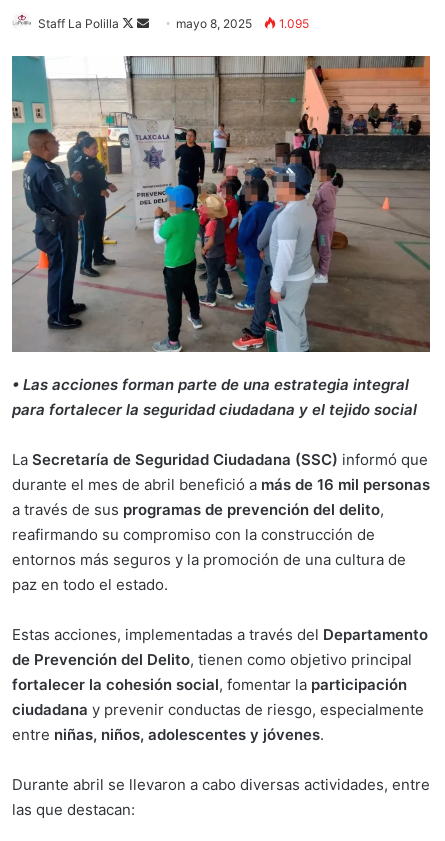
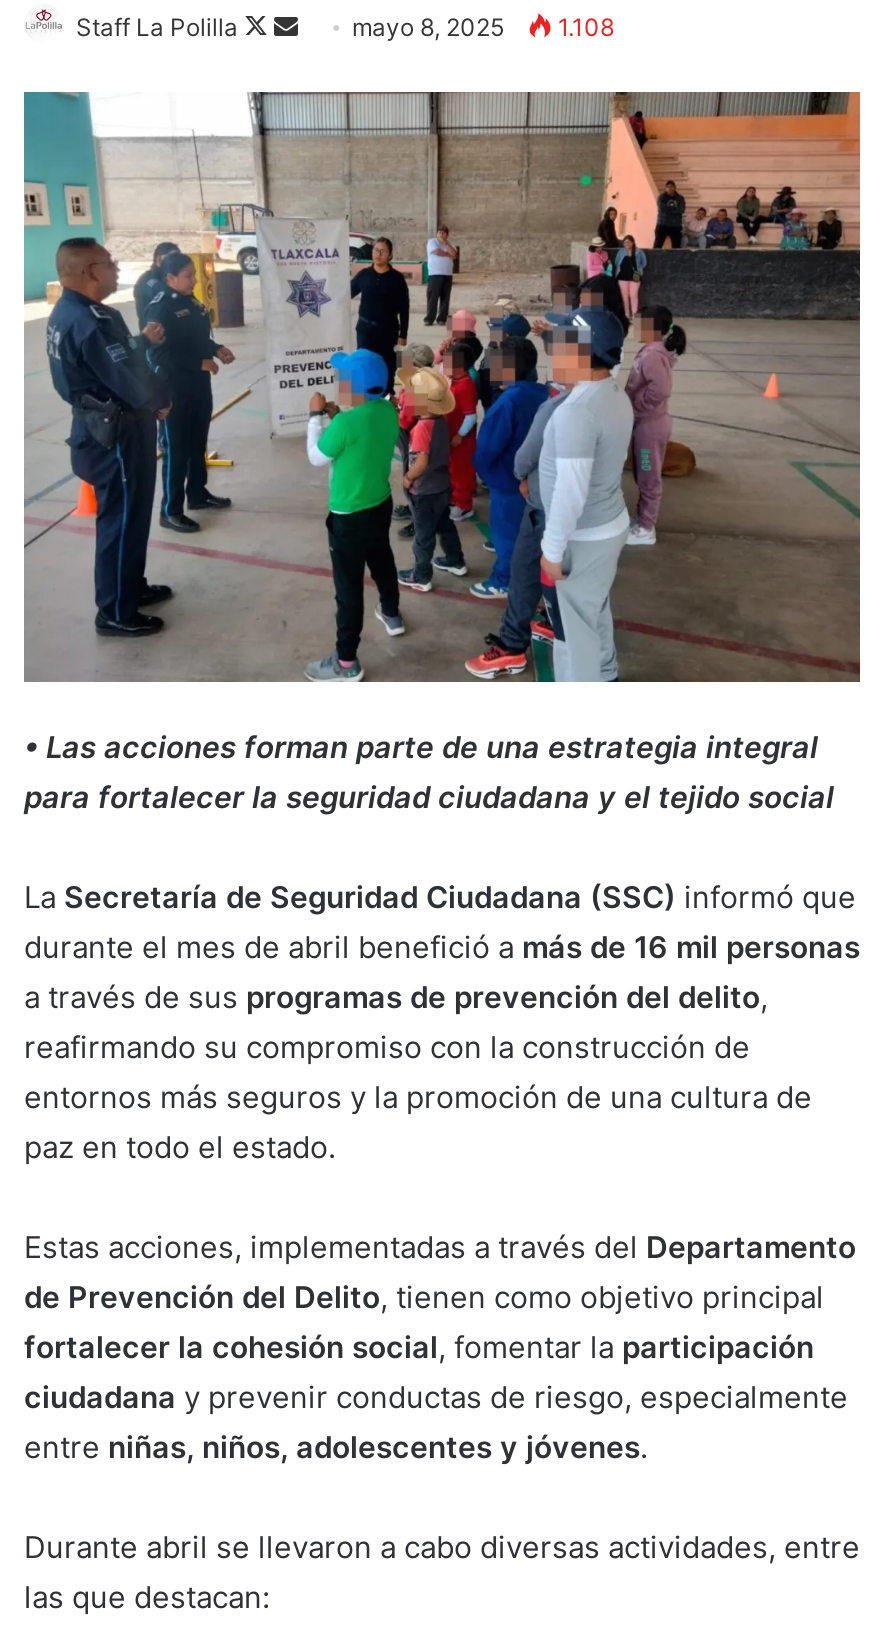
- 1.095
+ 1.108
